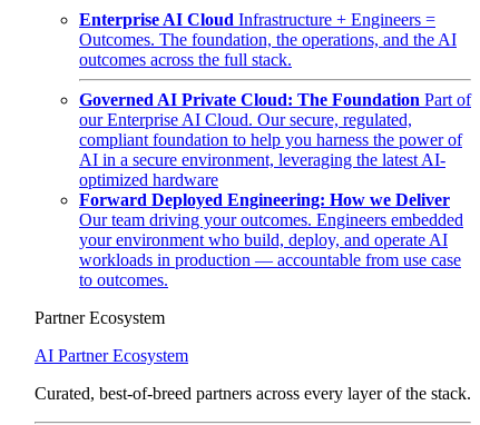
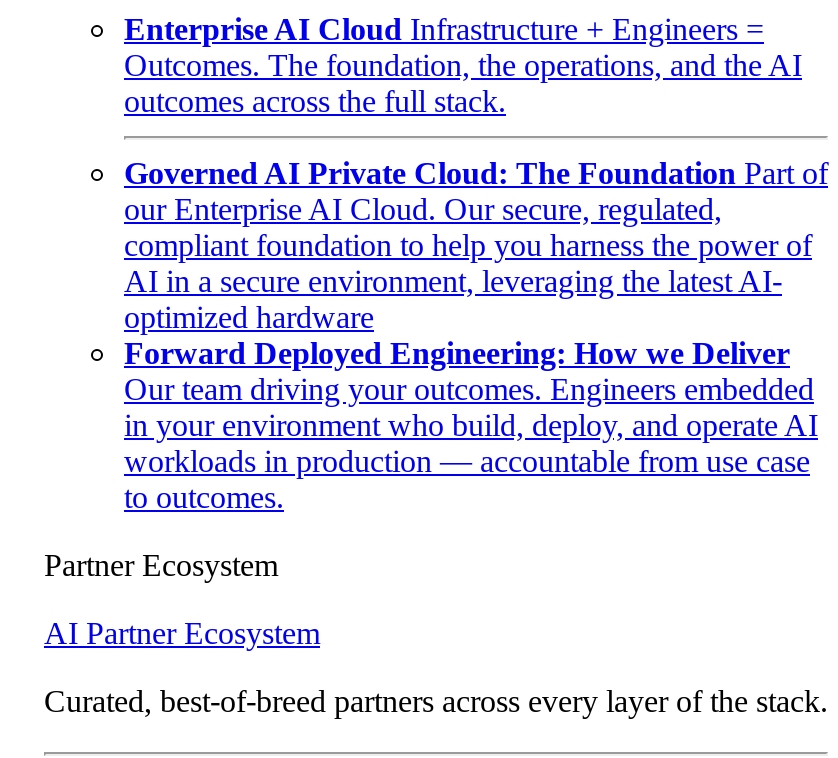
- your environment who build, deploy, and operate AI
+ in your environment who build, deploy, and operate AI
